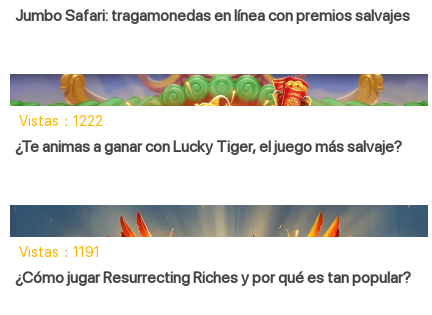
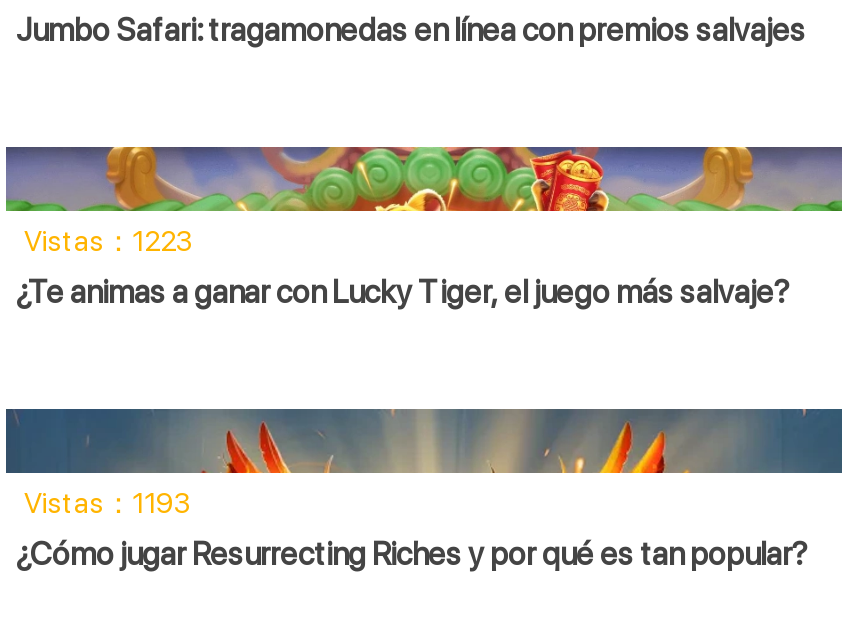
- Vistas：1222
+ Vistas：1223

- Vistas：1191
+ Vistas：1193
